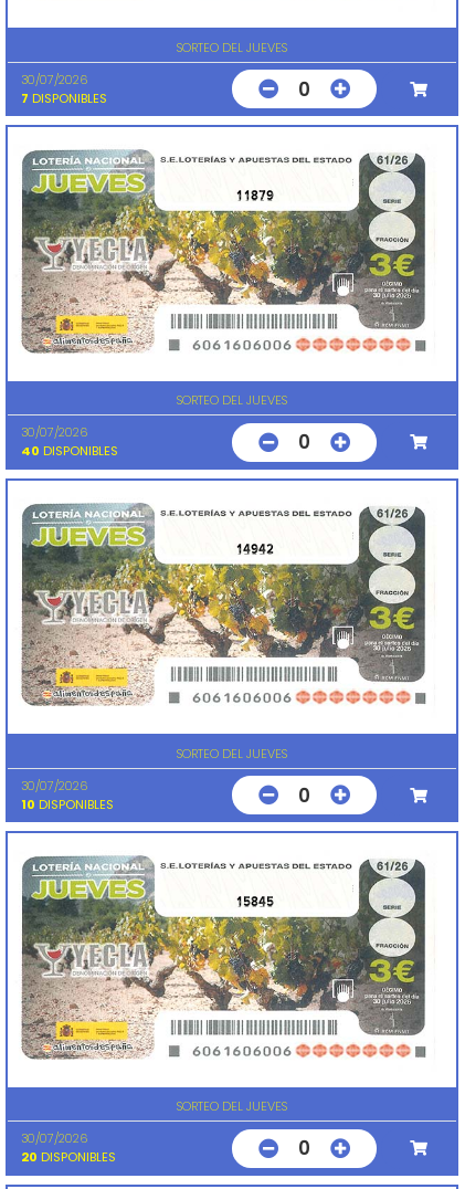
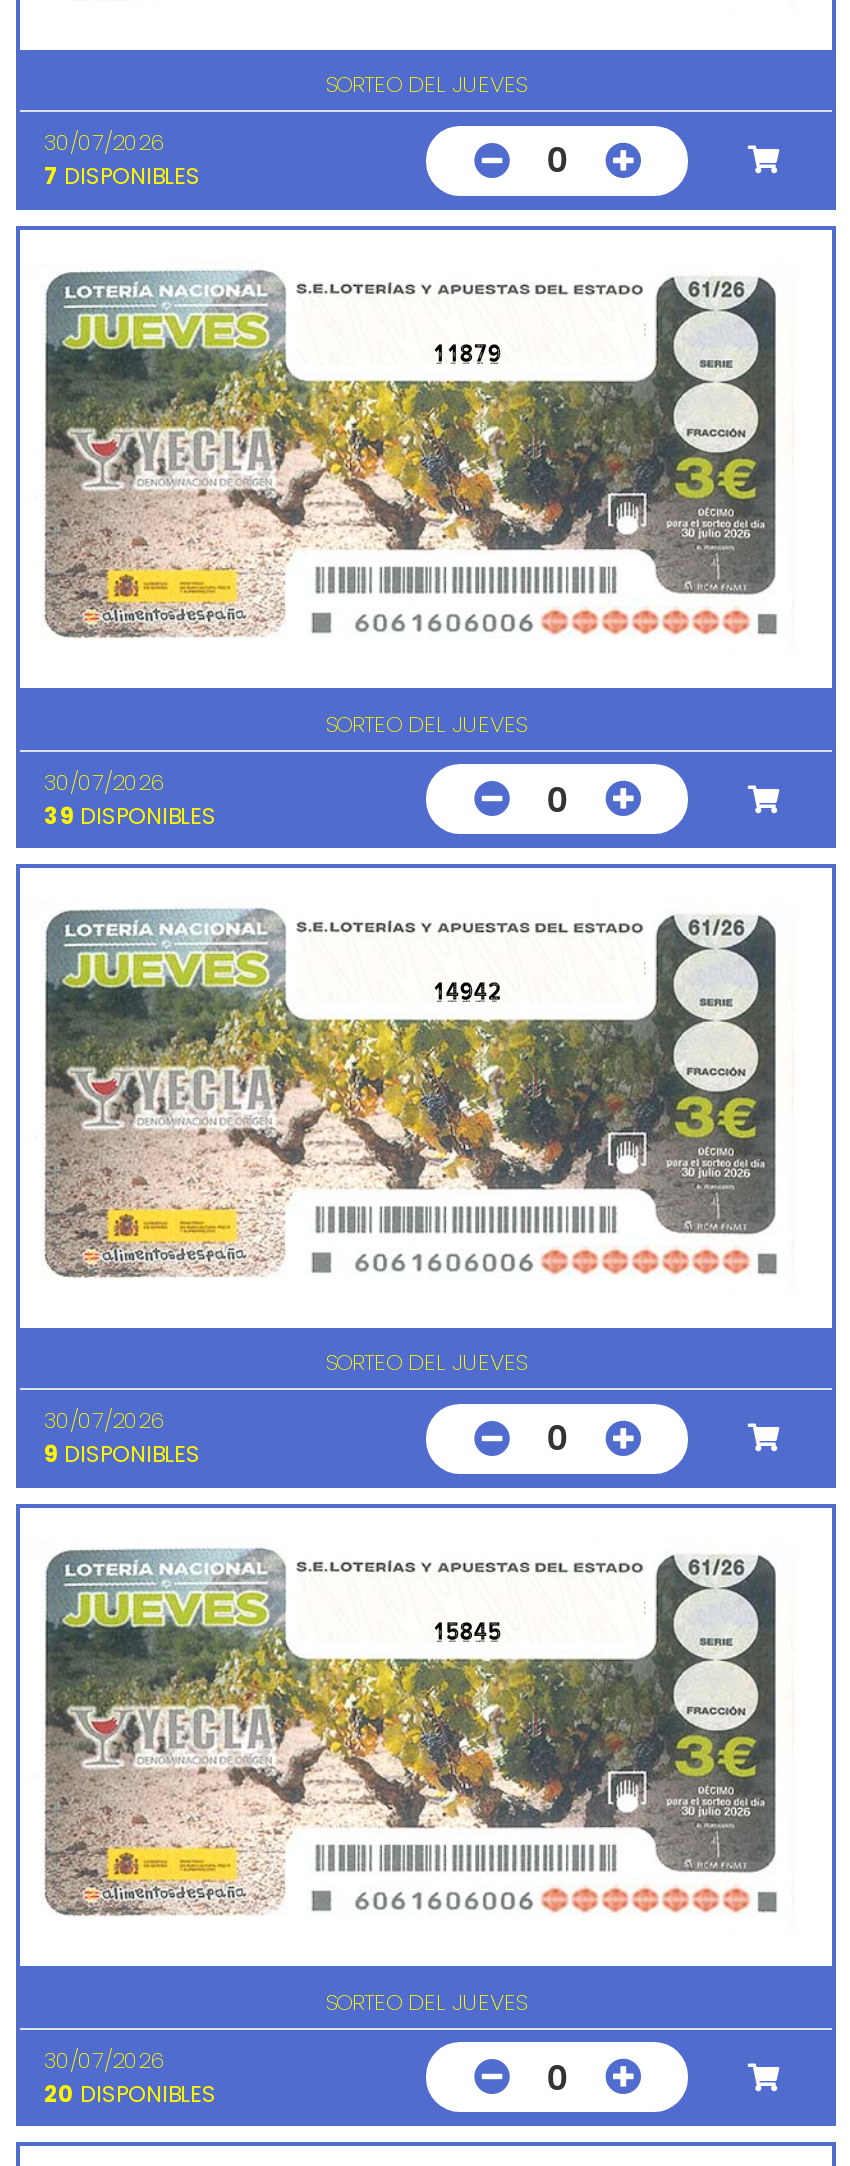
- 40 DISPONIBLES
+ 39 DISPONIBLES

- 10 DISPONIBLES
+ 9 DISPONIBLES
